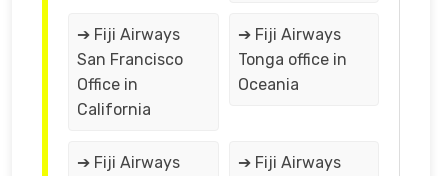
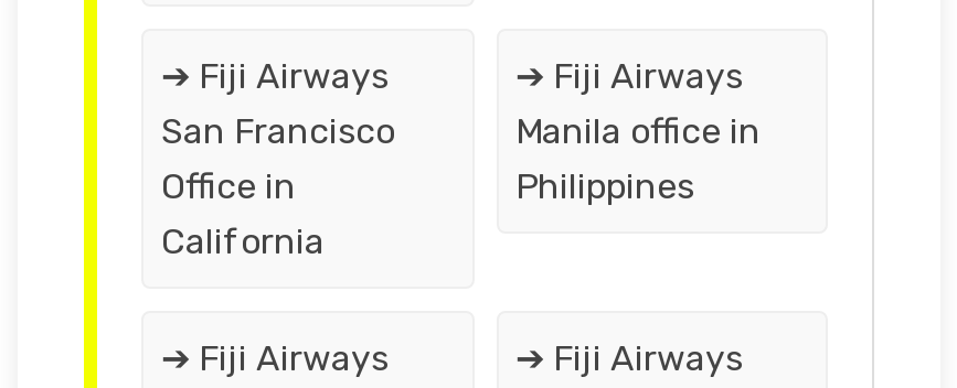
- Tonga office in
- Oceania
+ Manila office in
+ Philippines
